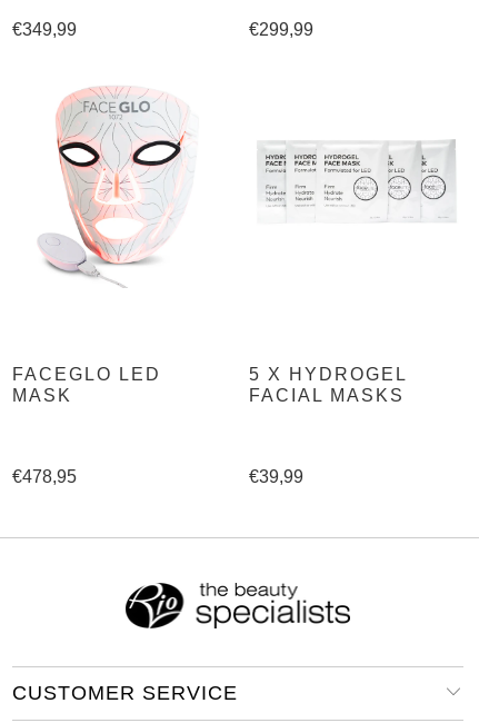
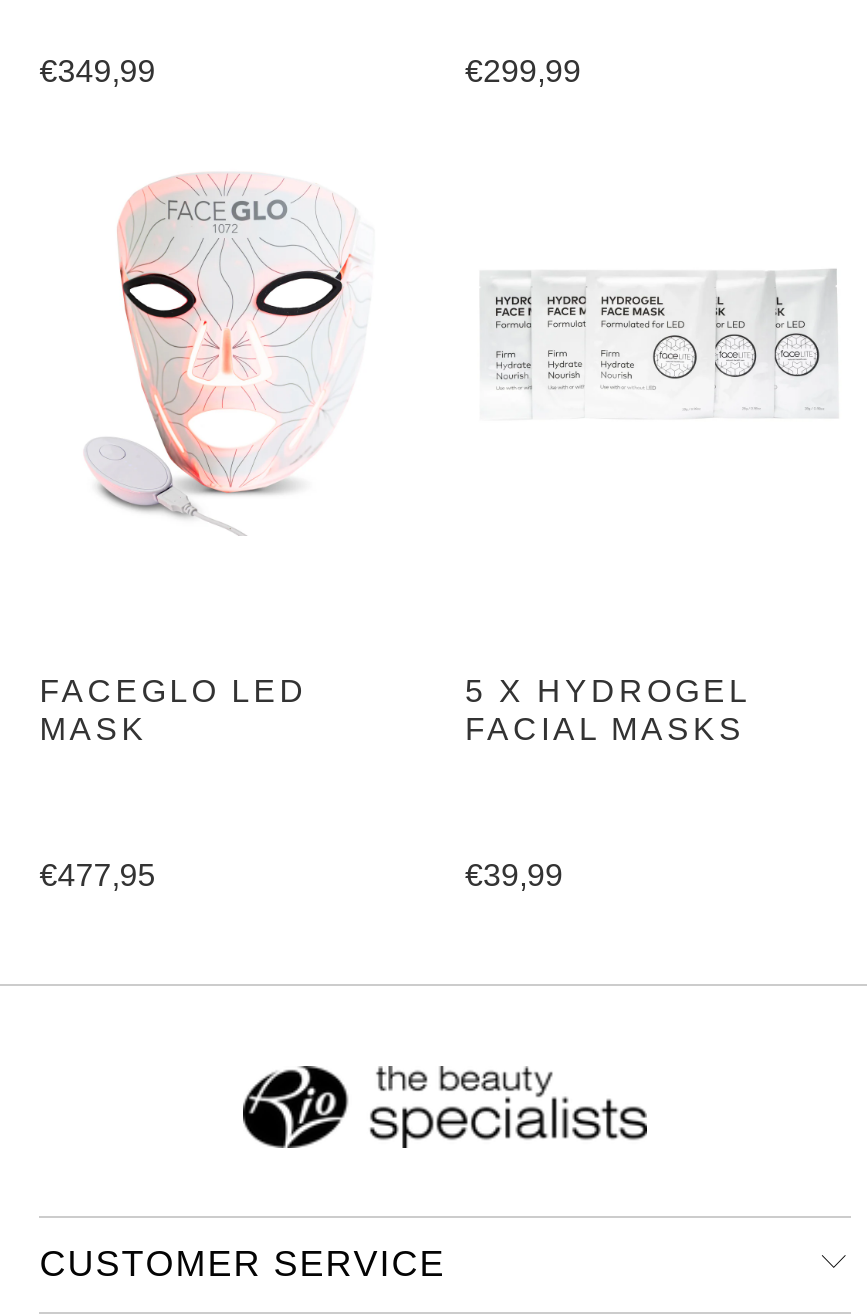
- €478,95
+ €477,95
